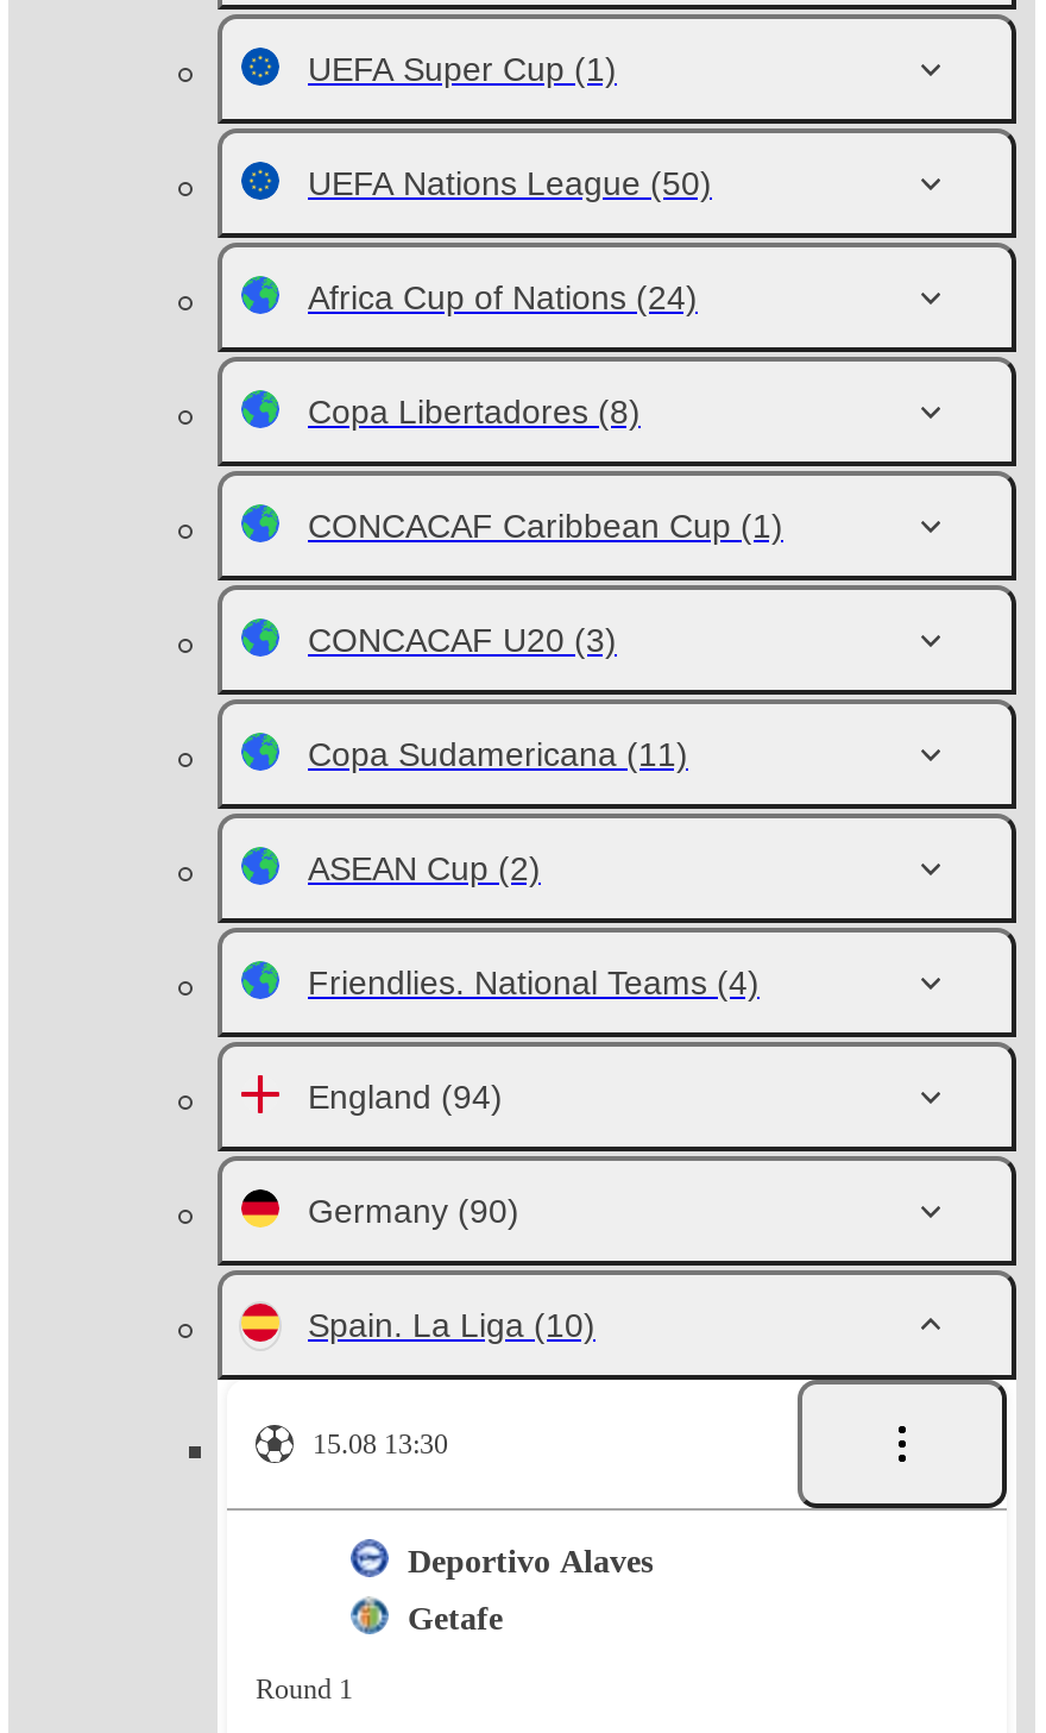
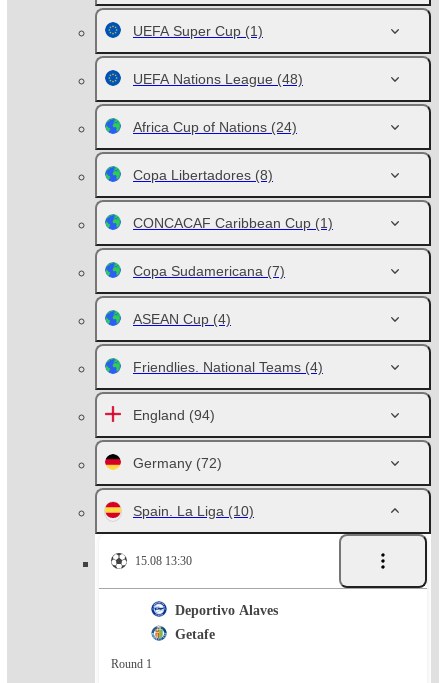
- UEFA Nations League (50)
+ UEFA Nations League (48)

- CONCACAF U20 (3)
- Copa Sudamericana (11)
- ASEAN Cup (2)
+ Copa Sudamericana (7)
+ ASEAN Cup (4)

- Germany (90)
+ Germany (72)
